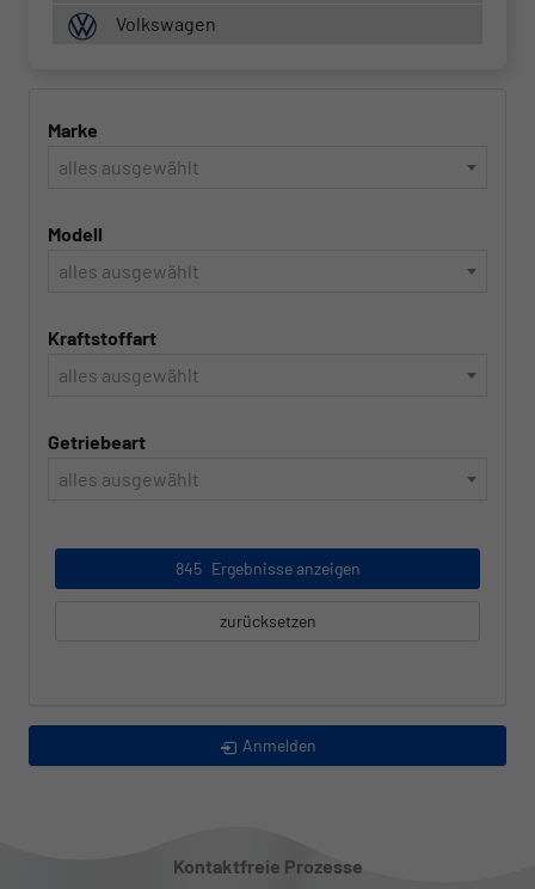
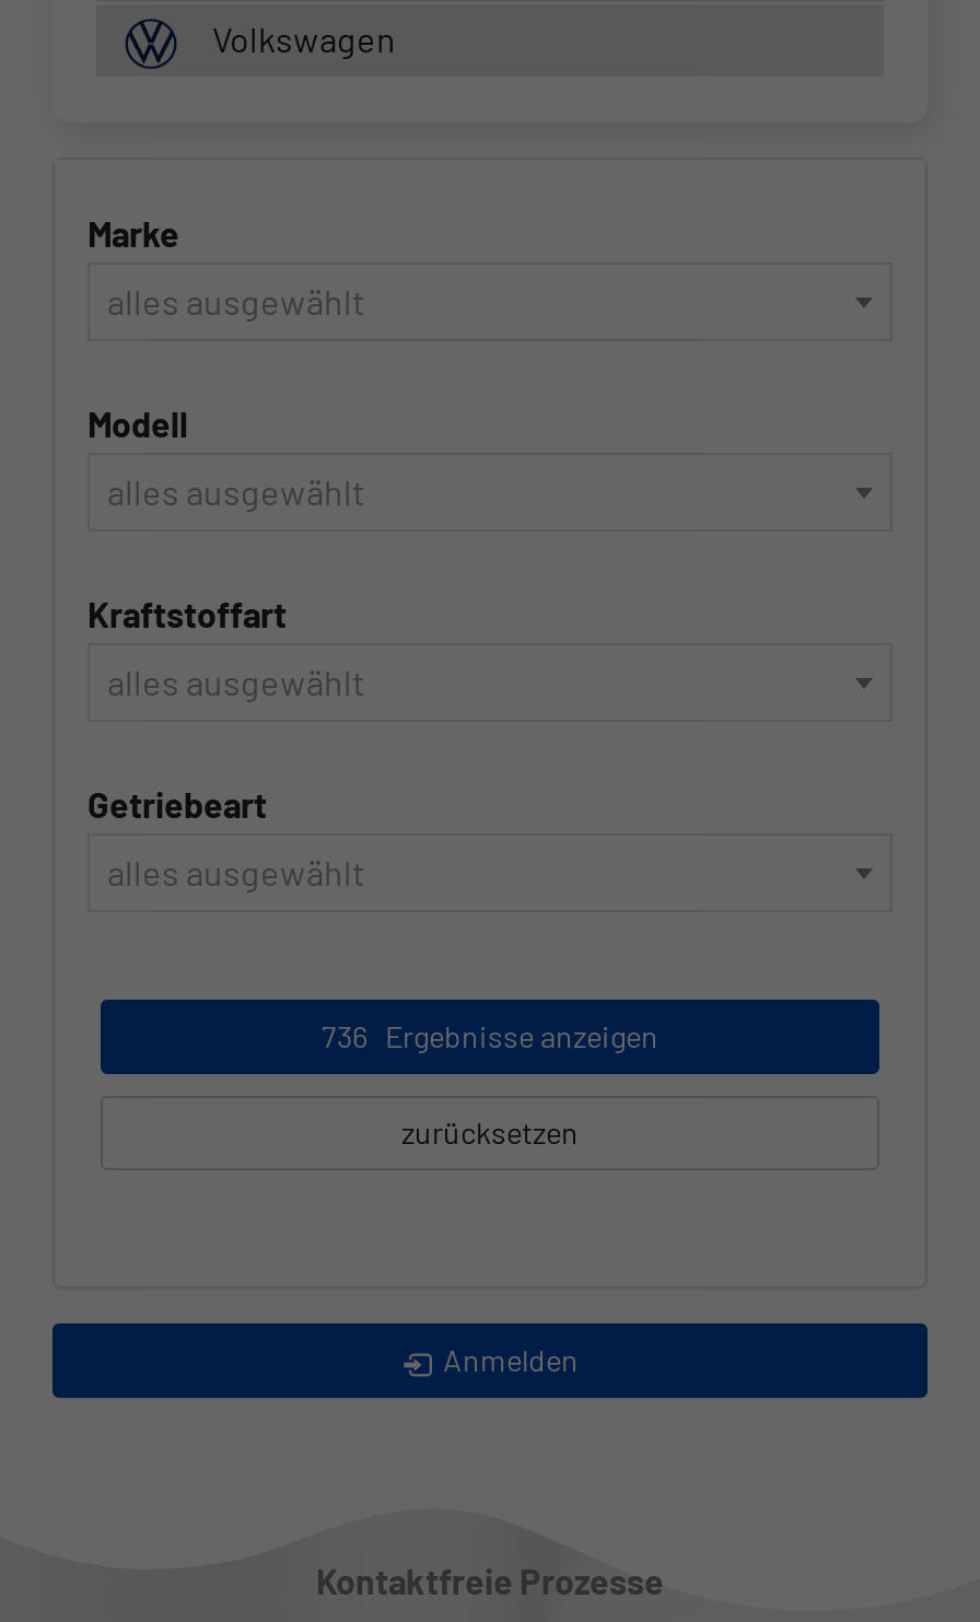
- 845 Ergebnisse anzeigen
+ 736 Ergebnisse anzeigen
